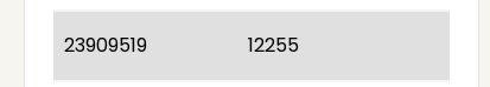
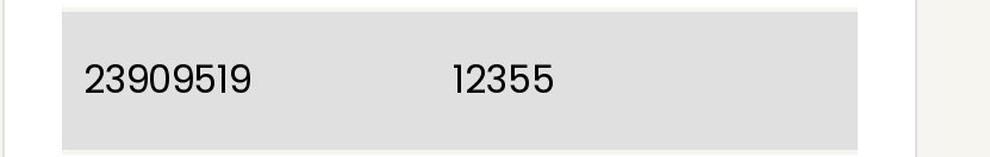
- 12255
+ 12355
